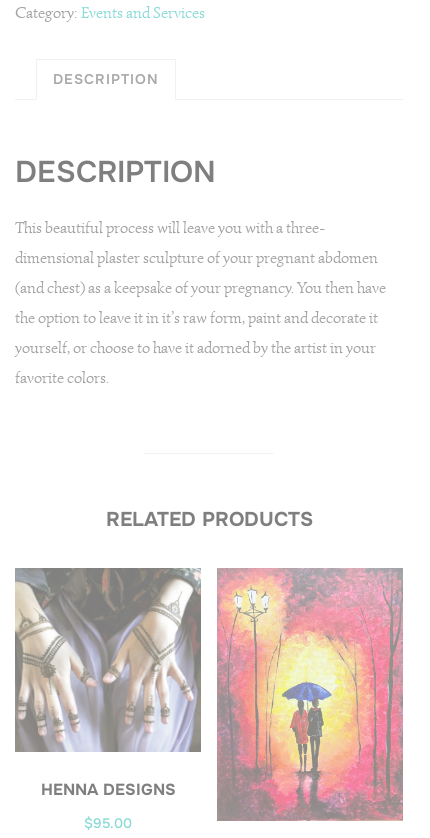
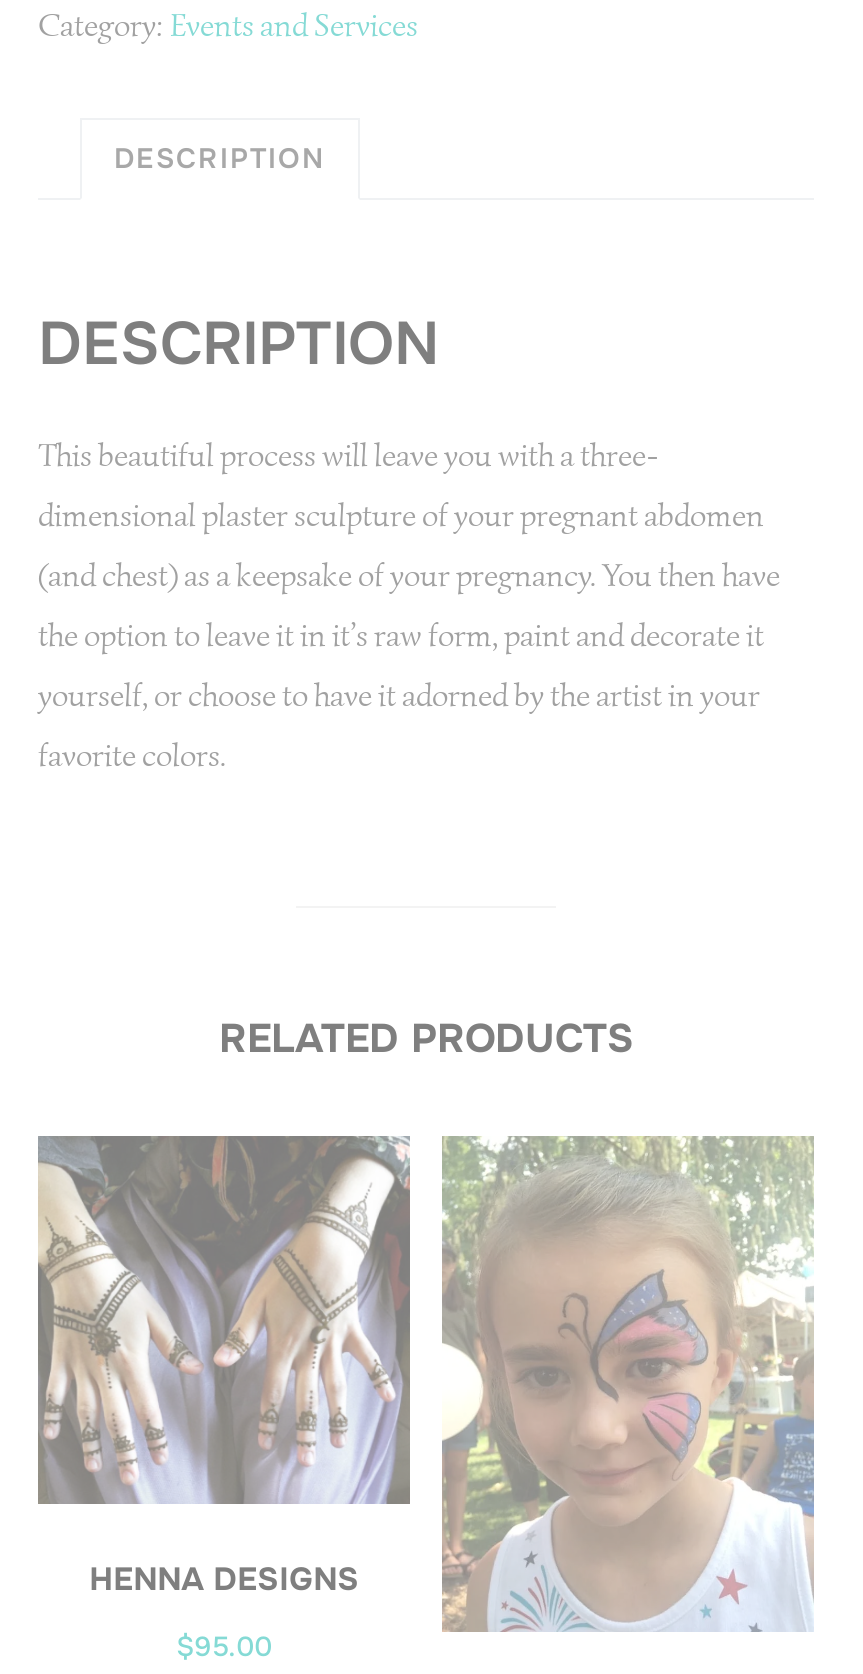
- [image]
+ [image]
